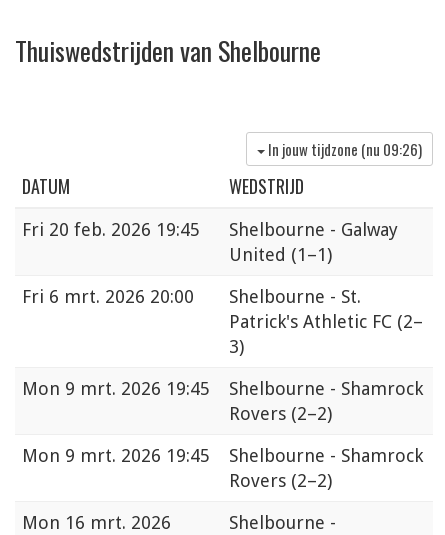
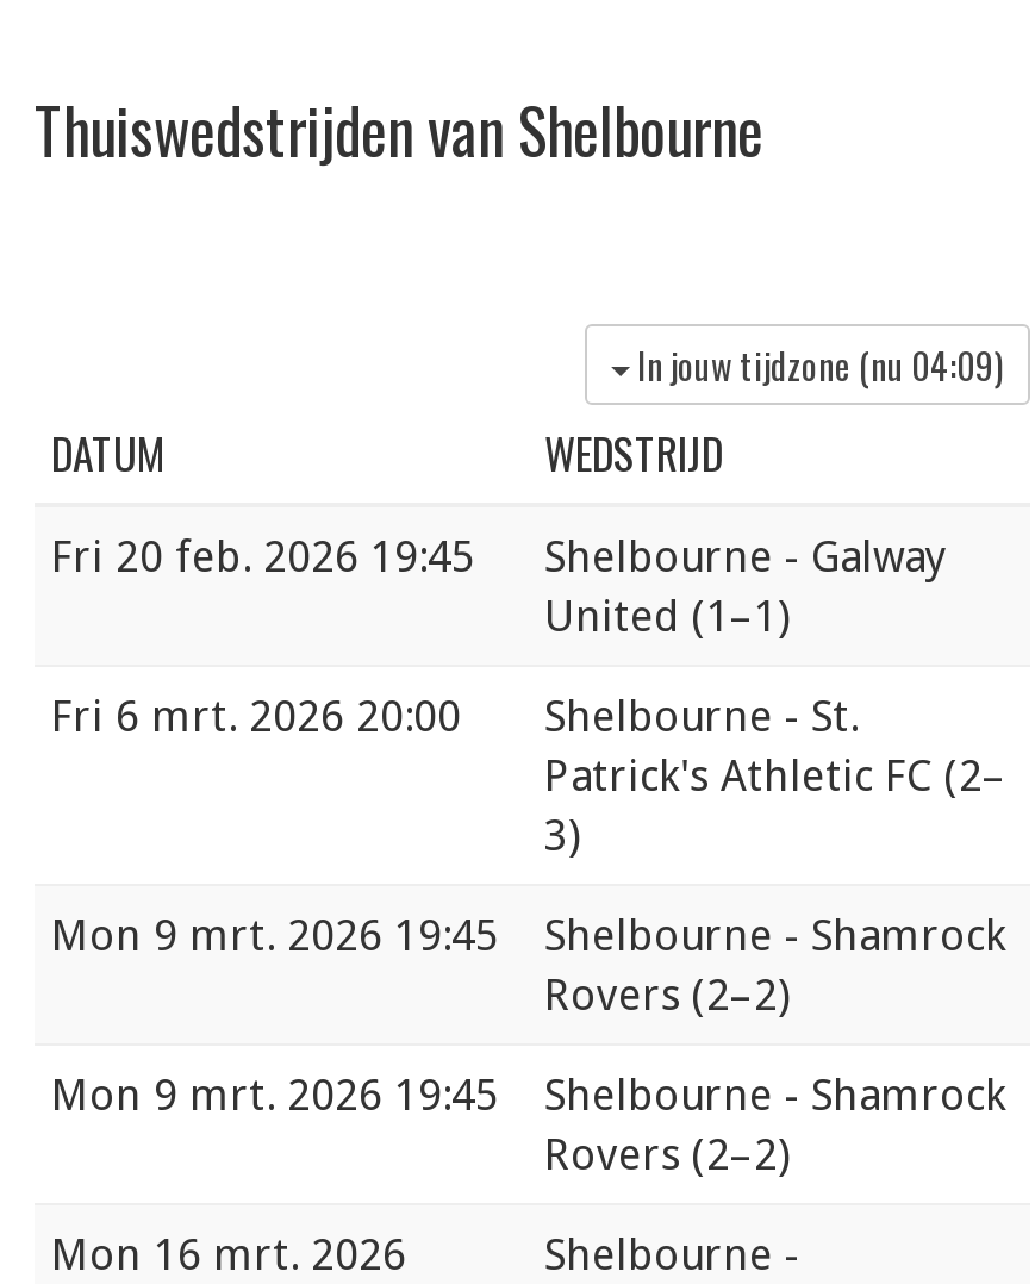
- In jouw tijdzone (nu 09:26)
+ In jouw tijdzone (nu 04:09)
